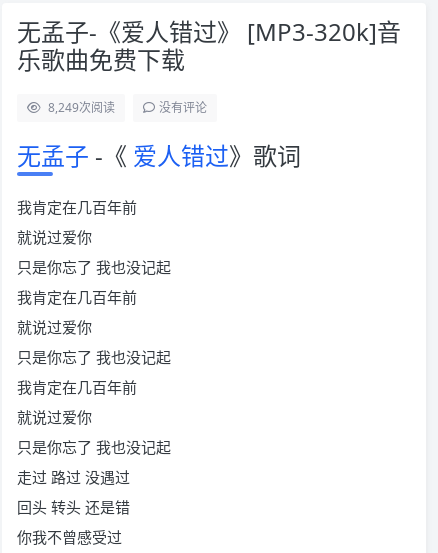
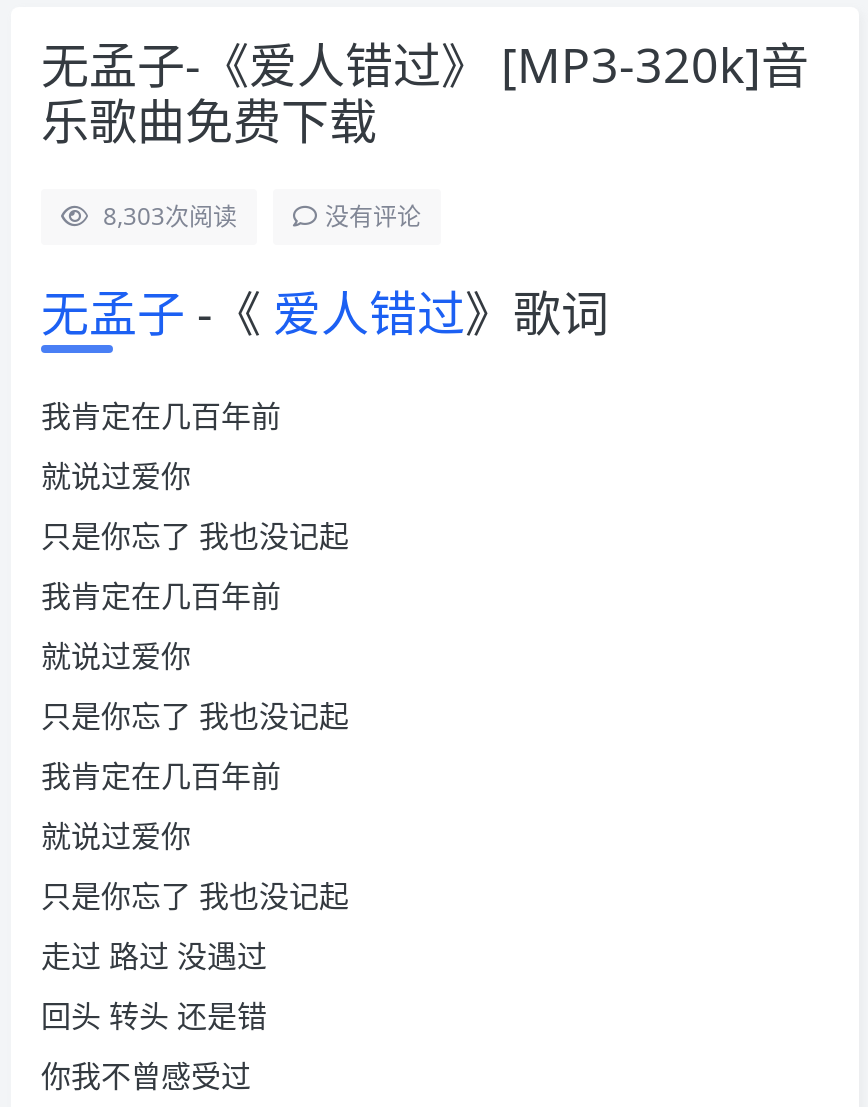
- 8,249次阅读
+ 8,303次阅读
